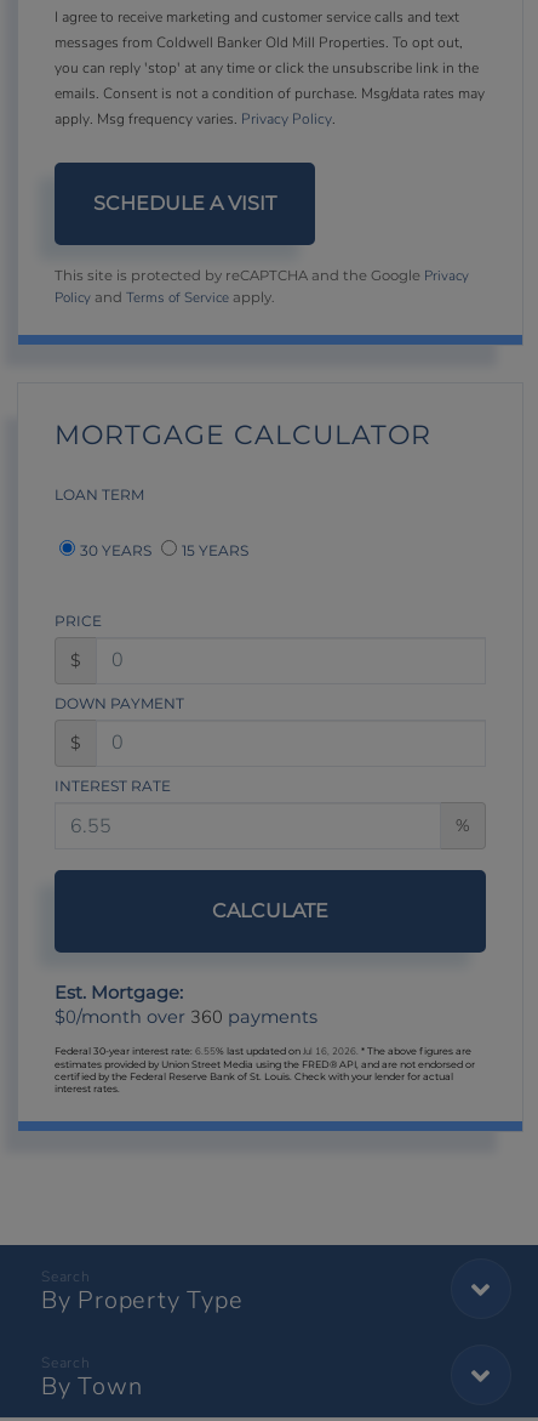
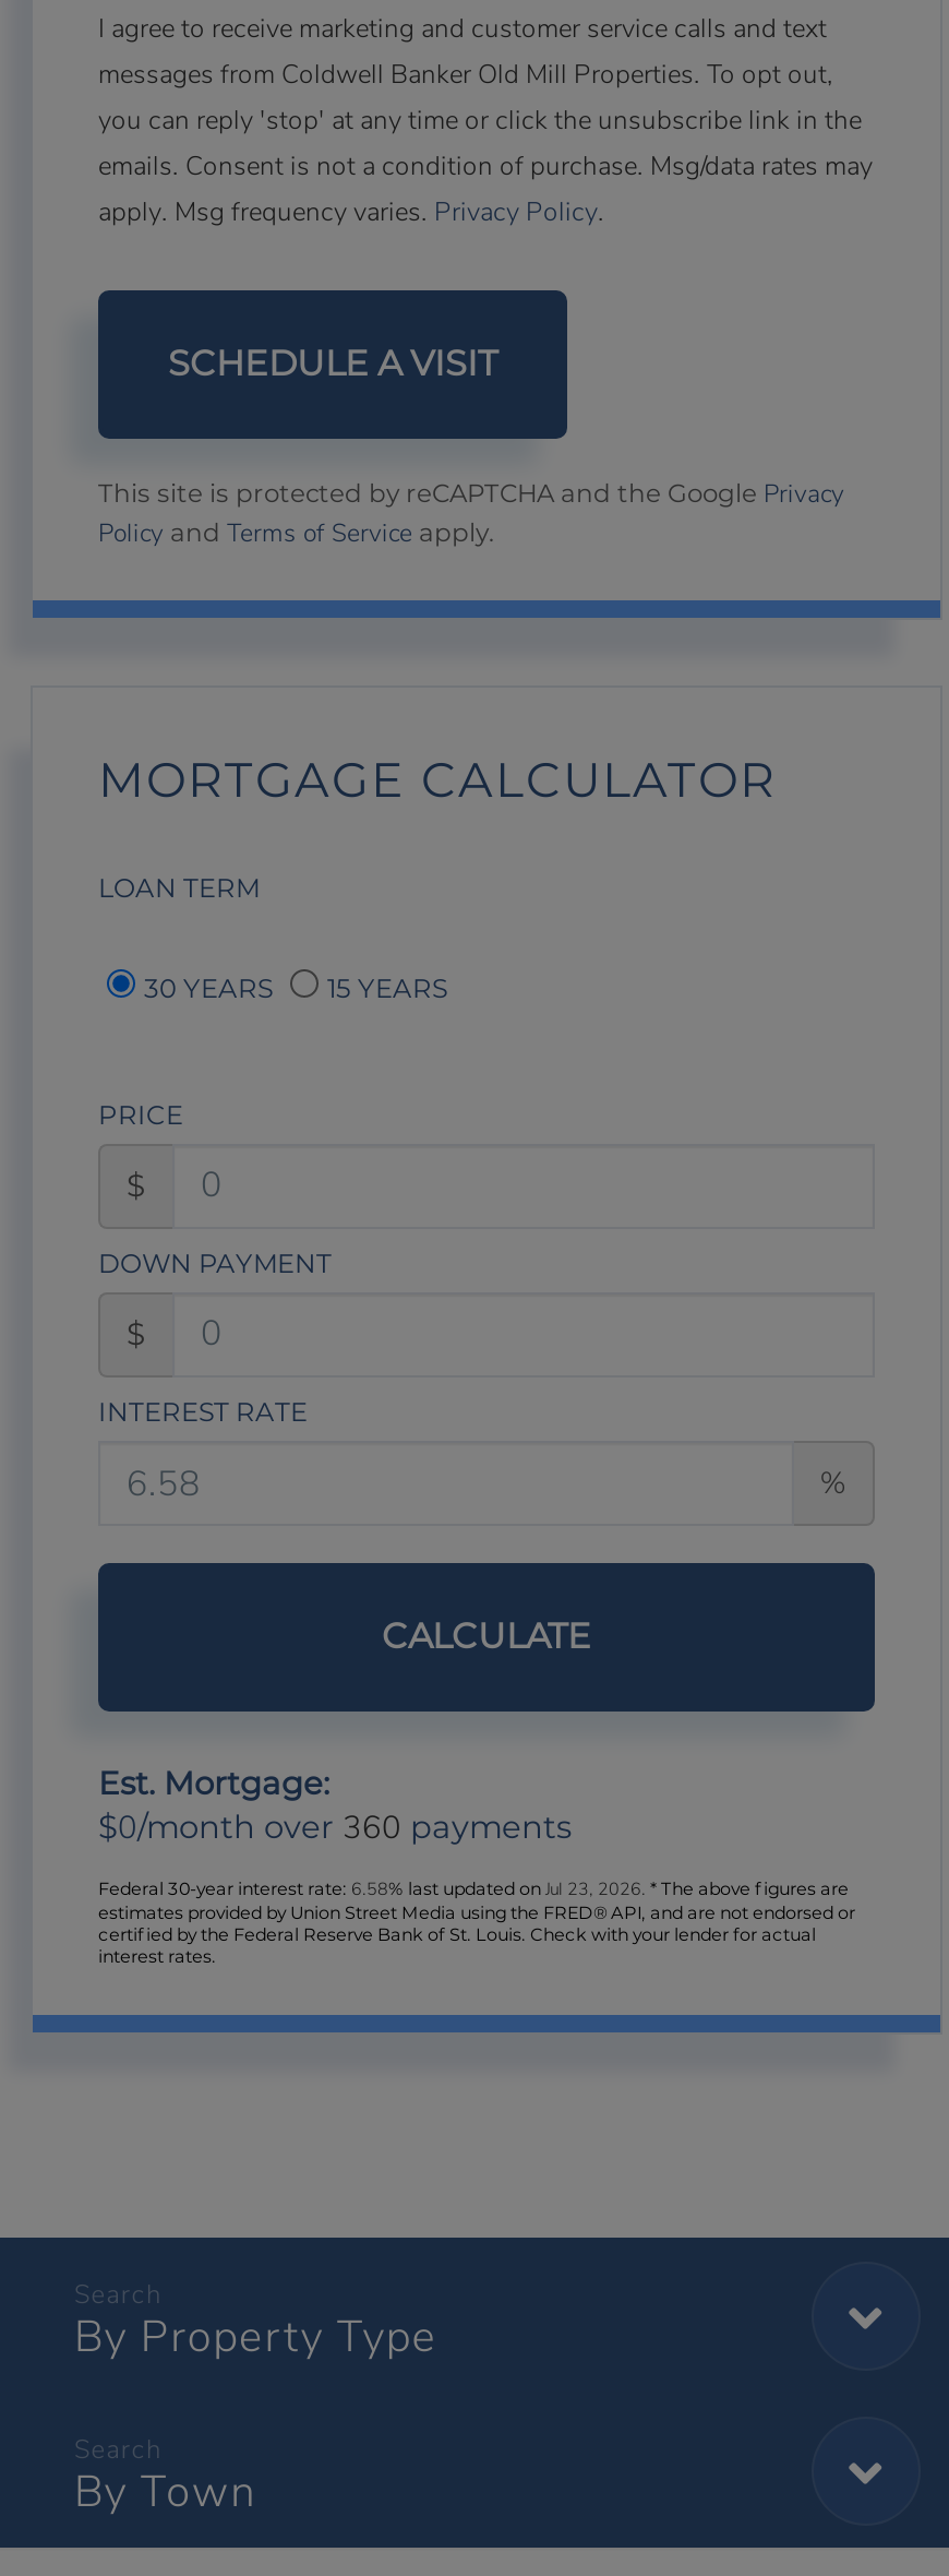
- Federal 30-year interest rate: 6.55% last updated on Jul 16, 2026. * The above figures are
+ Federal 30-year interest rate: 6.58% last updated on Jul 23, 2026. * The above figures are
